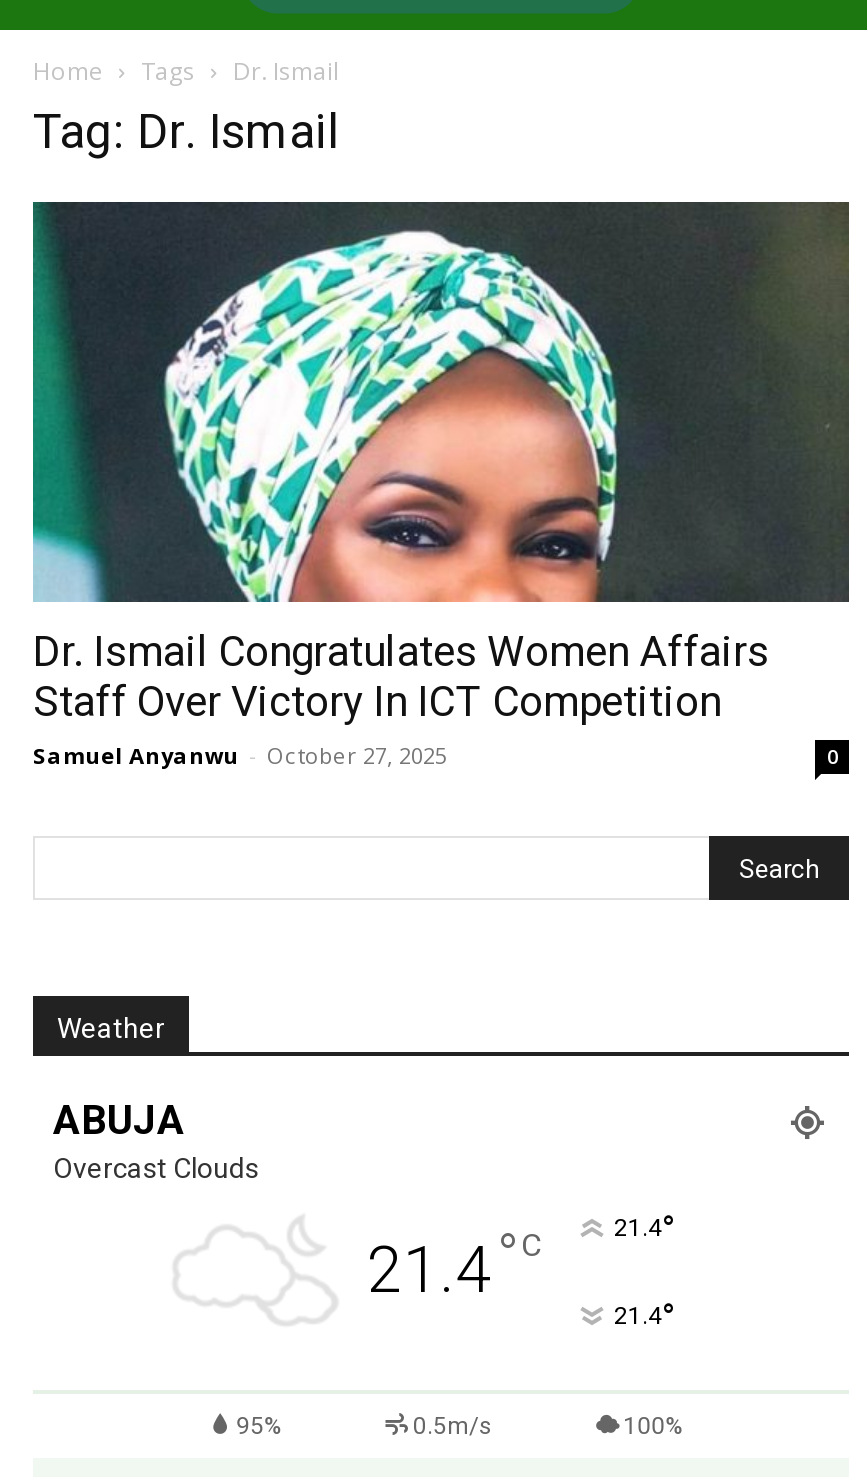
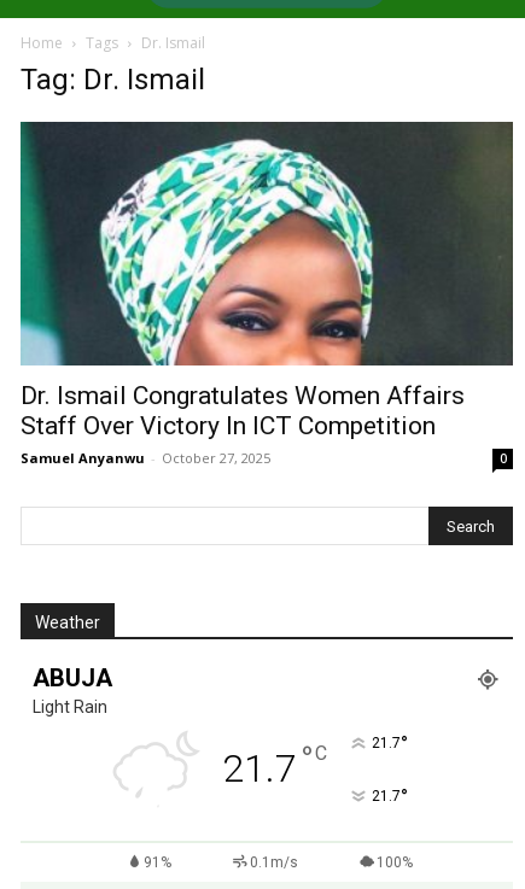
- Overcast Clouds
- 21.4 °C
- 21.4°
+ Light Rain
+ 21.7 °C
+ 21.7°

- 21.4°
+ 21.7°

- 95%
- 0.5m/s
+ 91%
+ 0.1m/s
